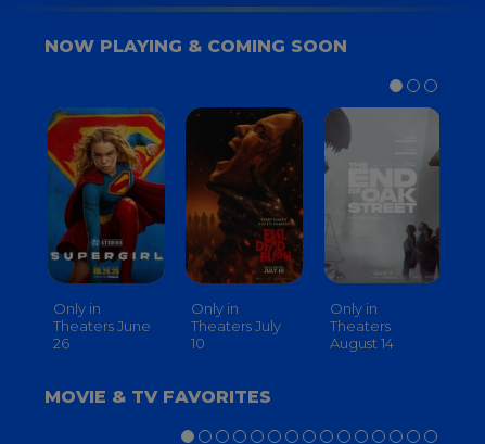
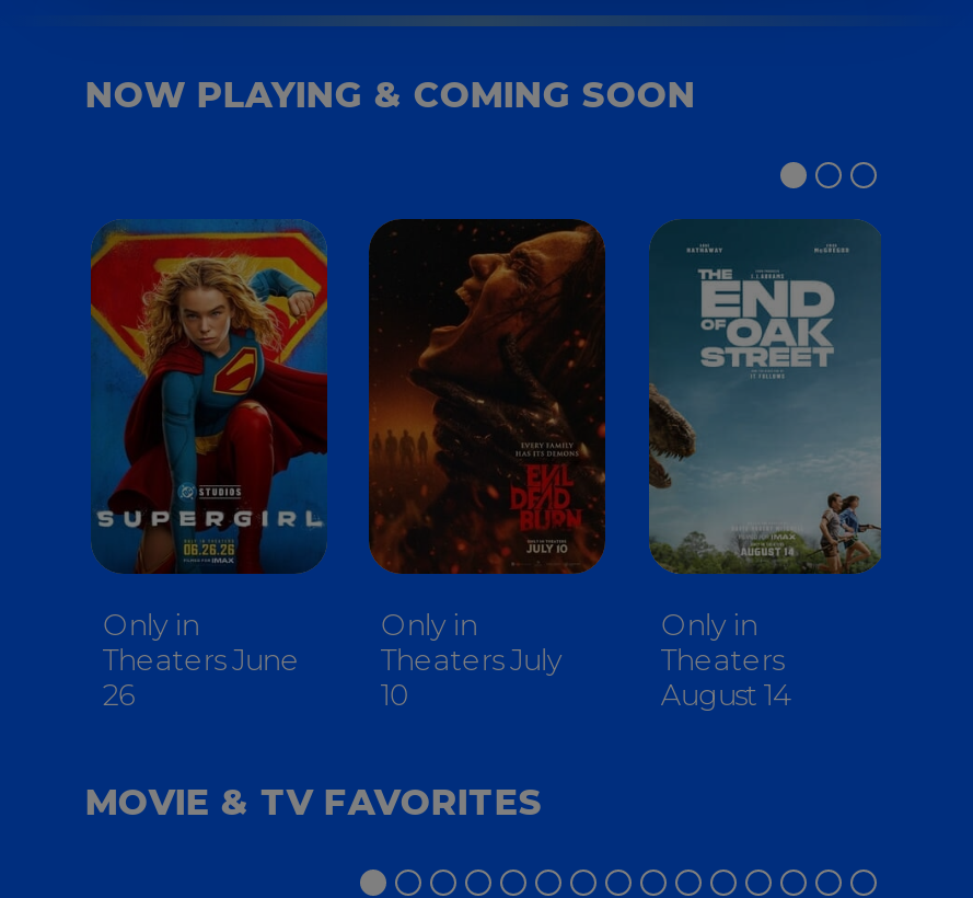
- [image]
+ [image]
